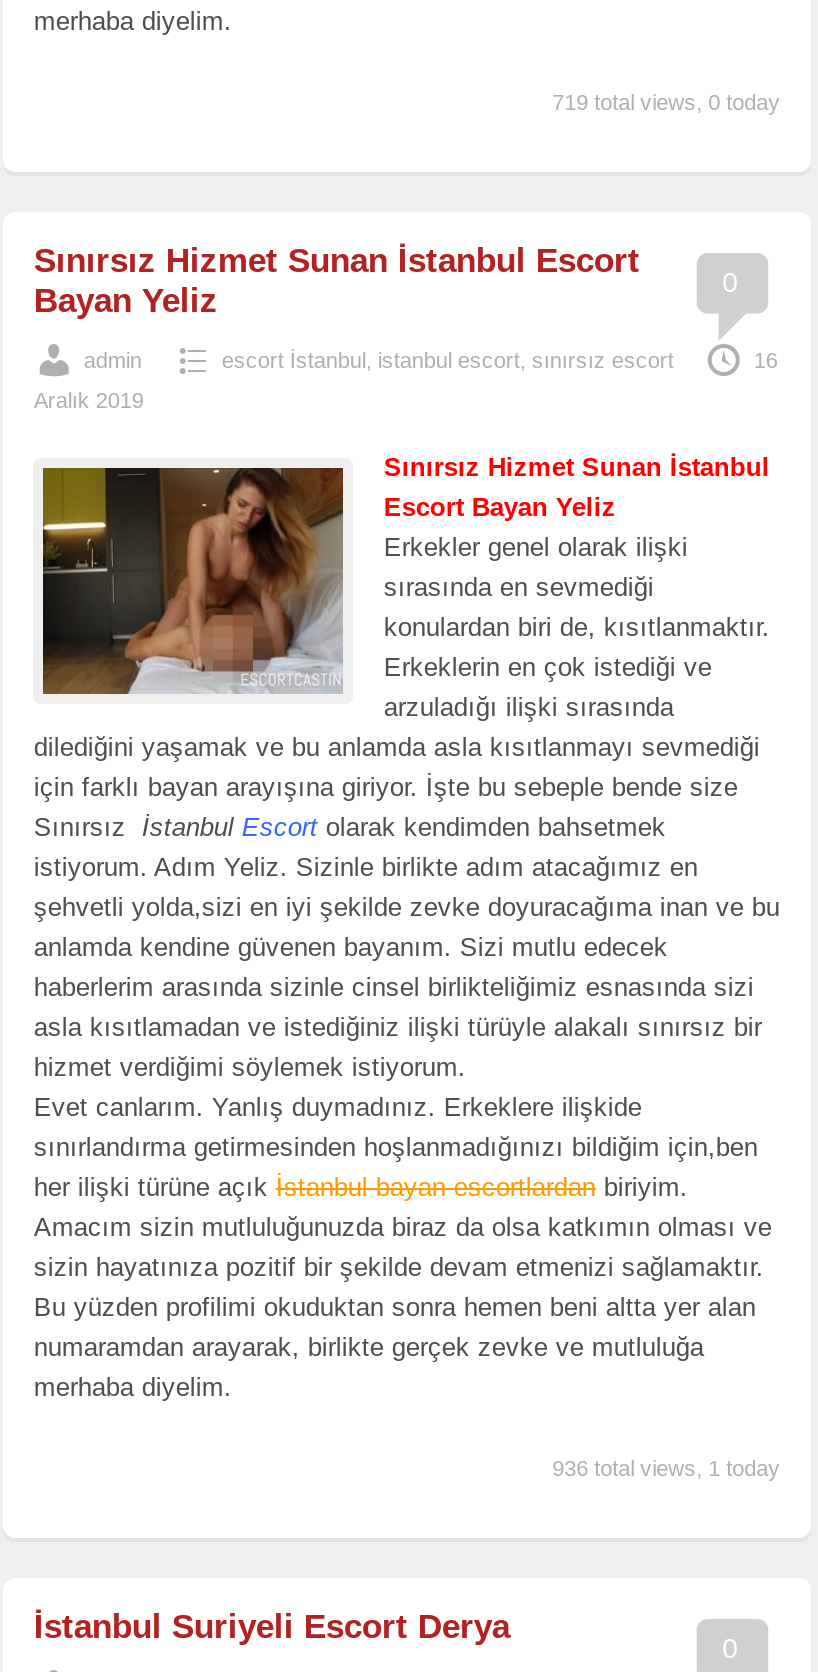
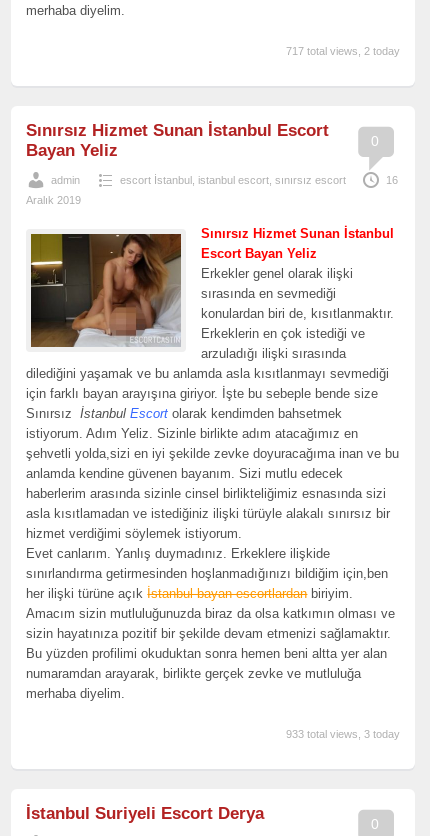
- 719 total views, 0 today
+ 717 total views, 2 today

- 936 total views, 1 today
+ 933 total views, 3 today
